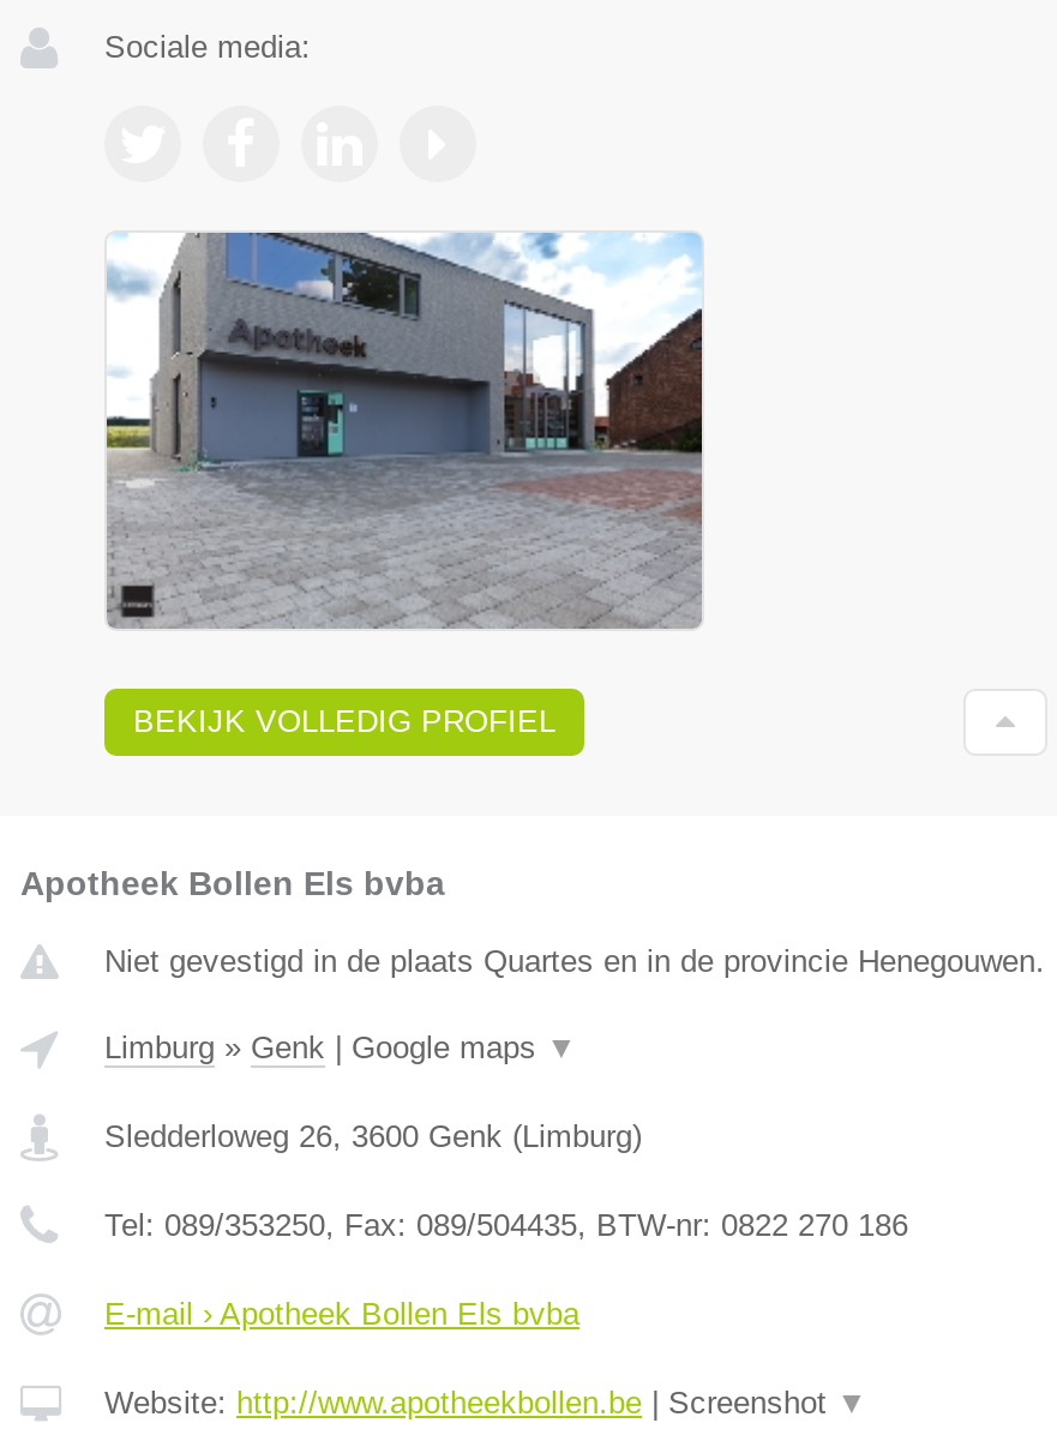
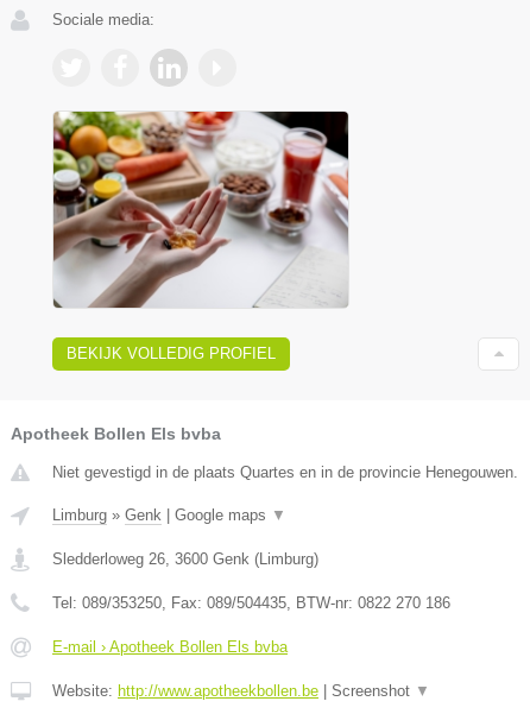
- [image]
+ [image]
